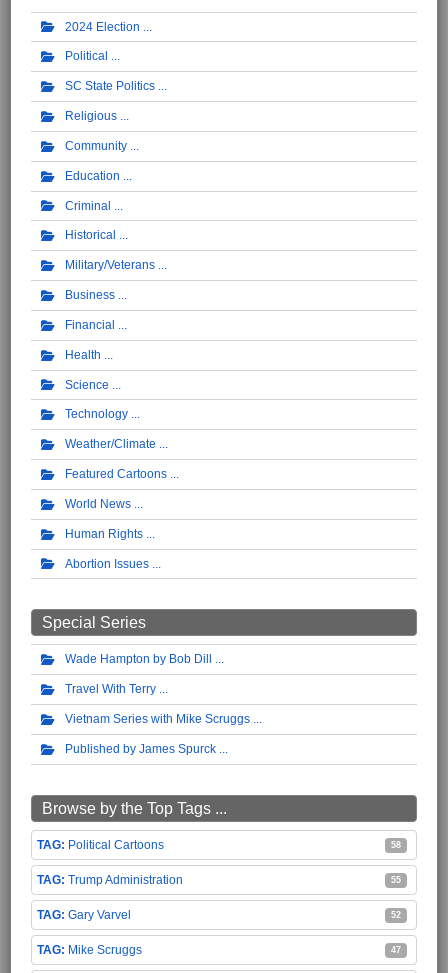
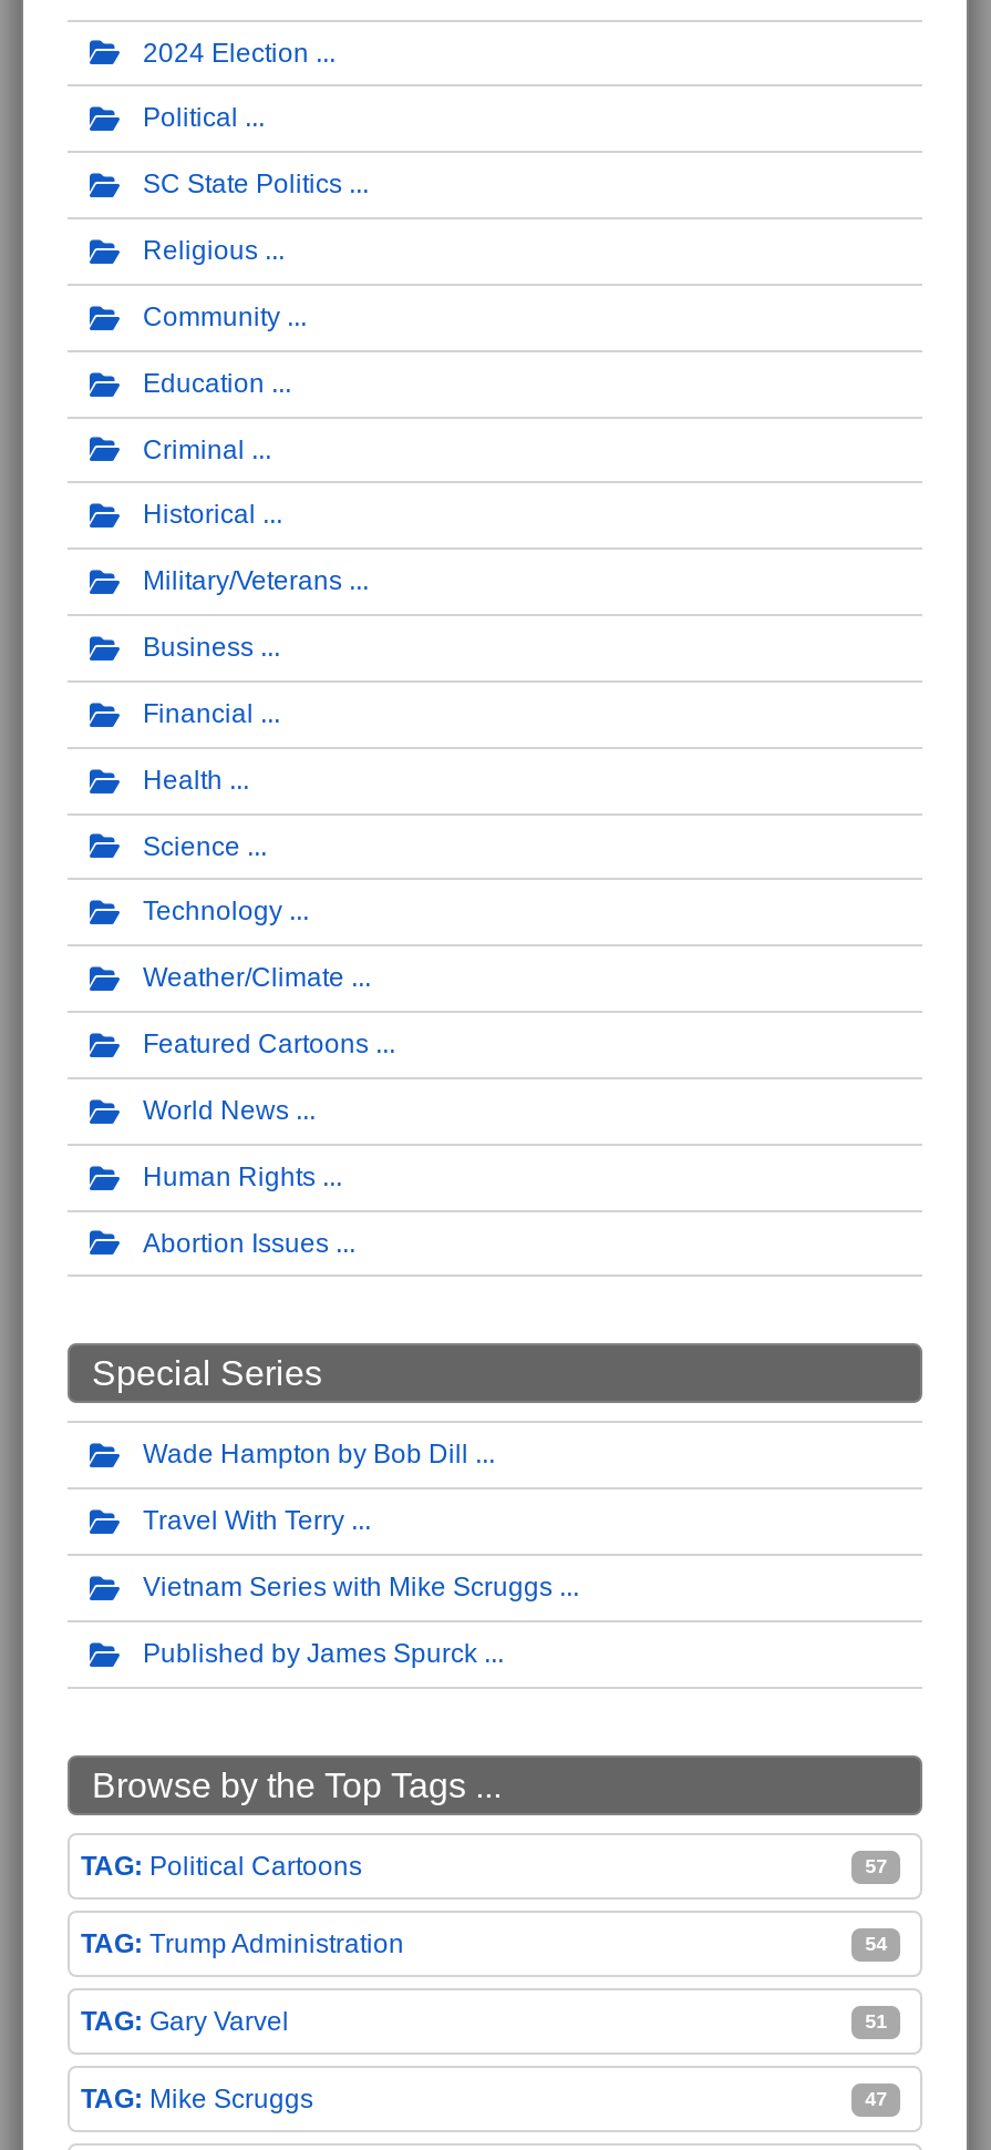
- 58
+ 57

- 55
+ 54

- 52
+ 51
